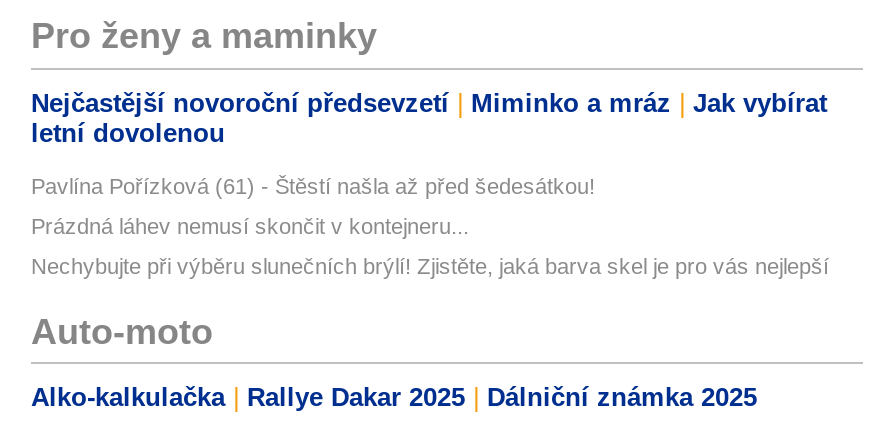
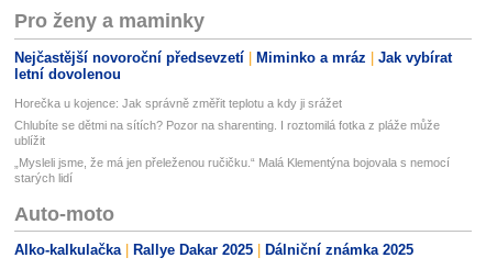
- Pavlína Pořízková (61) - Štěstí našla až před šedesátkou!
+ Horečka u kojence: Jak správně změřit teplotu a kdy ji srážet

- Prázdná láhev nemusí skončit v kontejneru...
+ Chlubíte se dětmi na sítích? Pozor na sharenting. I roztomilá fotka z pláže může
+ ublížit

- Nechybujte při výběru slunečních brýlí! Zjistěte, jaká barva skel je pro vás nejlepší
+ „Mysleli jsme, že má jen přeleženou ručičku.“ Malá Klementýna bojovala s nemocí
+ starých lidí
